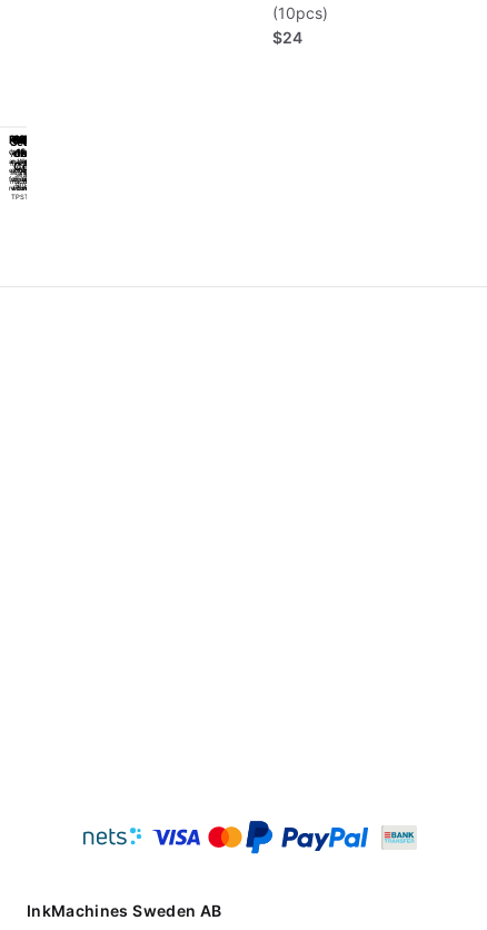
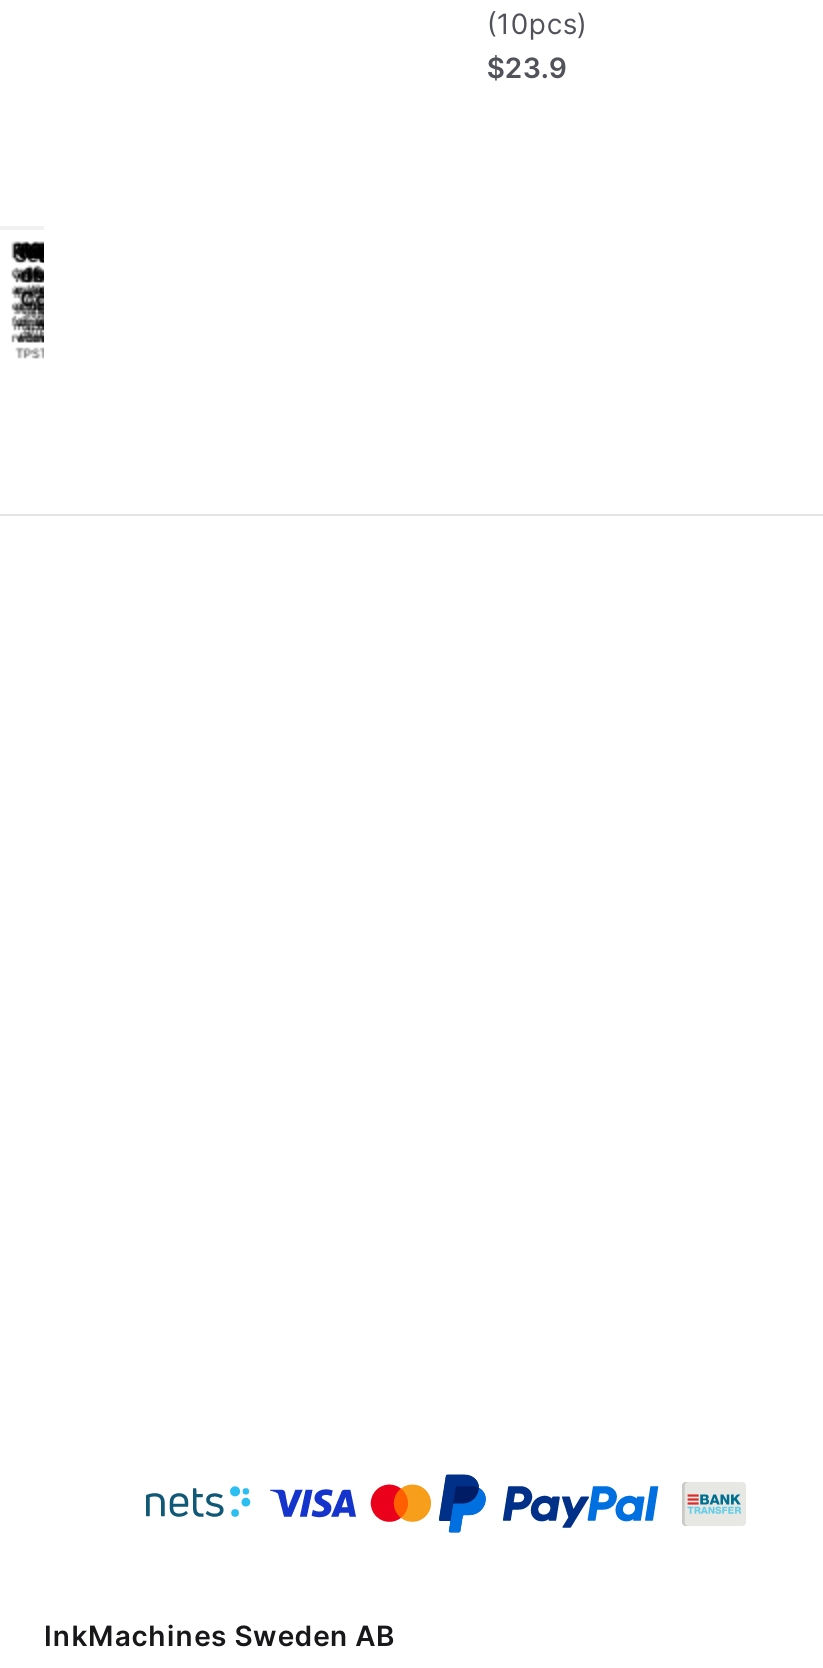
- $24
+ $23.9
